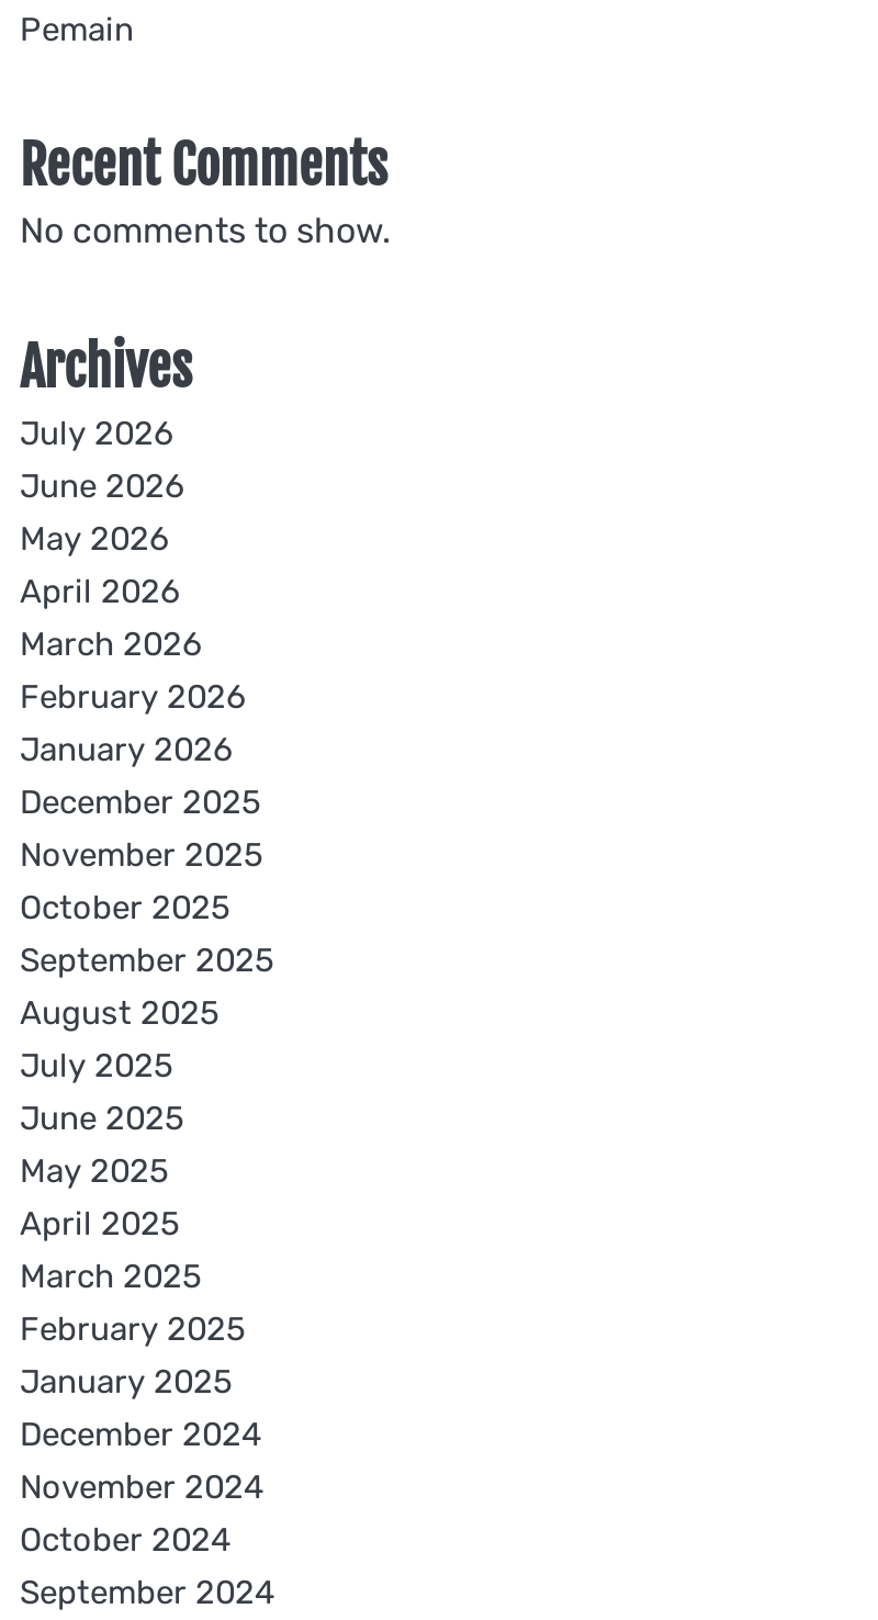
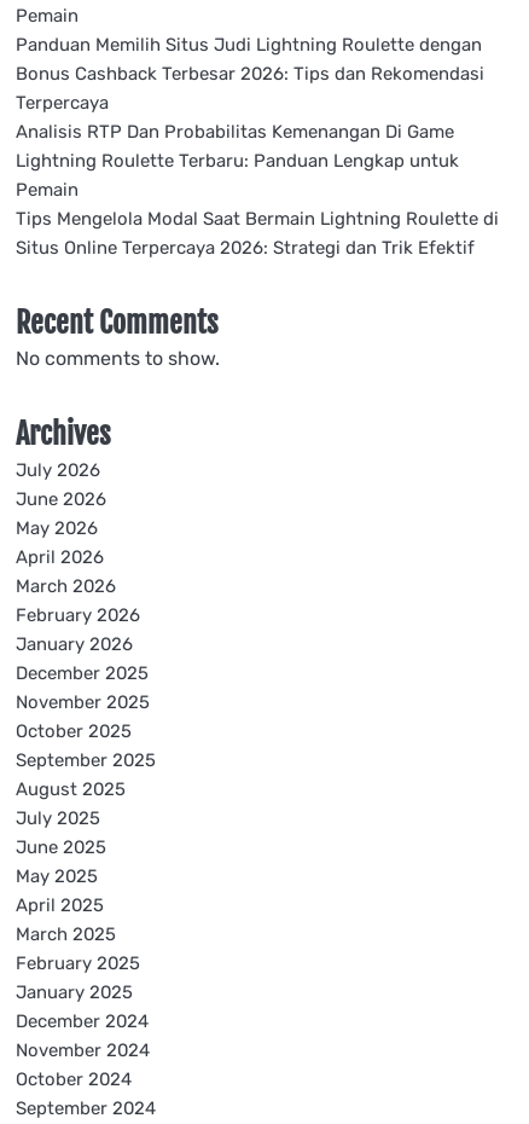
+ Panduan Memilih Situs Judi Lightning Roulette dengan
+ Bonus Cashback Terbesar 2026: Tips dan Rekomendasi
+ Terpercaya
+ Analisis RTP Dan Probabilitas Kemenangan Di Game
+ Lightning Roulette Terbaru: Panduan Lengkap untuk
+ Pemain
+ Tips Mengelola Modal Saat Bermain Lightning Roulette di
+ Situs Online Terpercaya 2026: Strategi dan Trik Efektif
